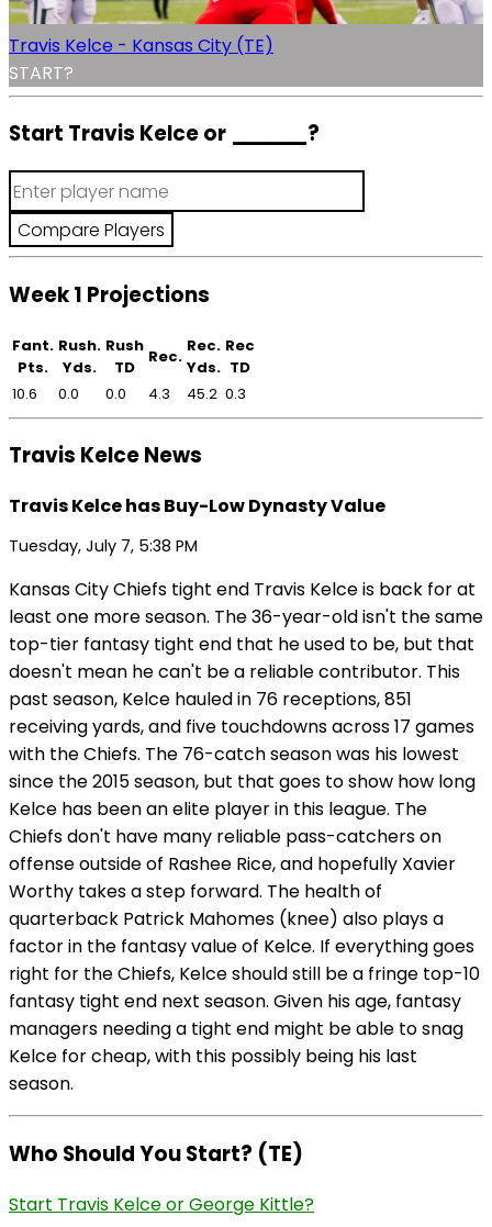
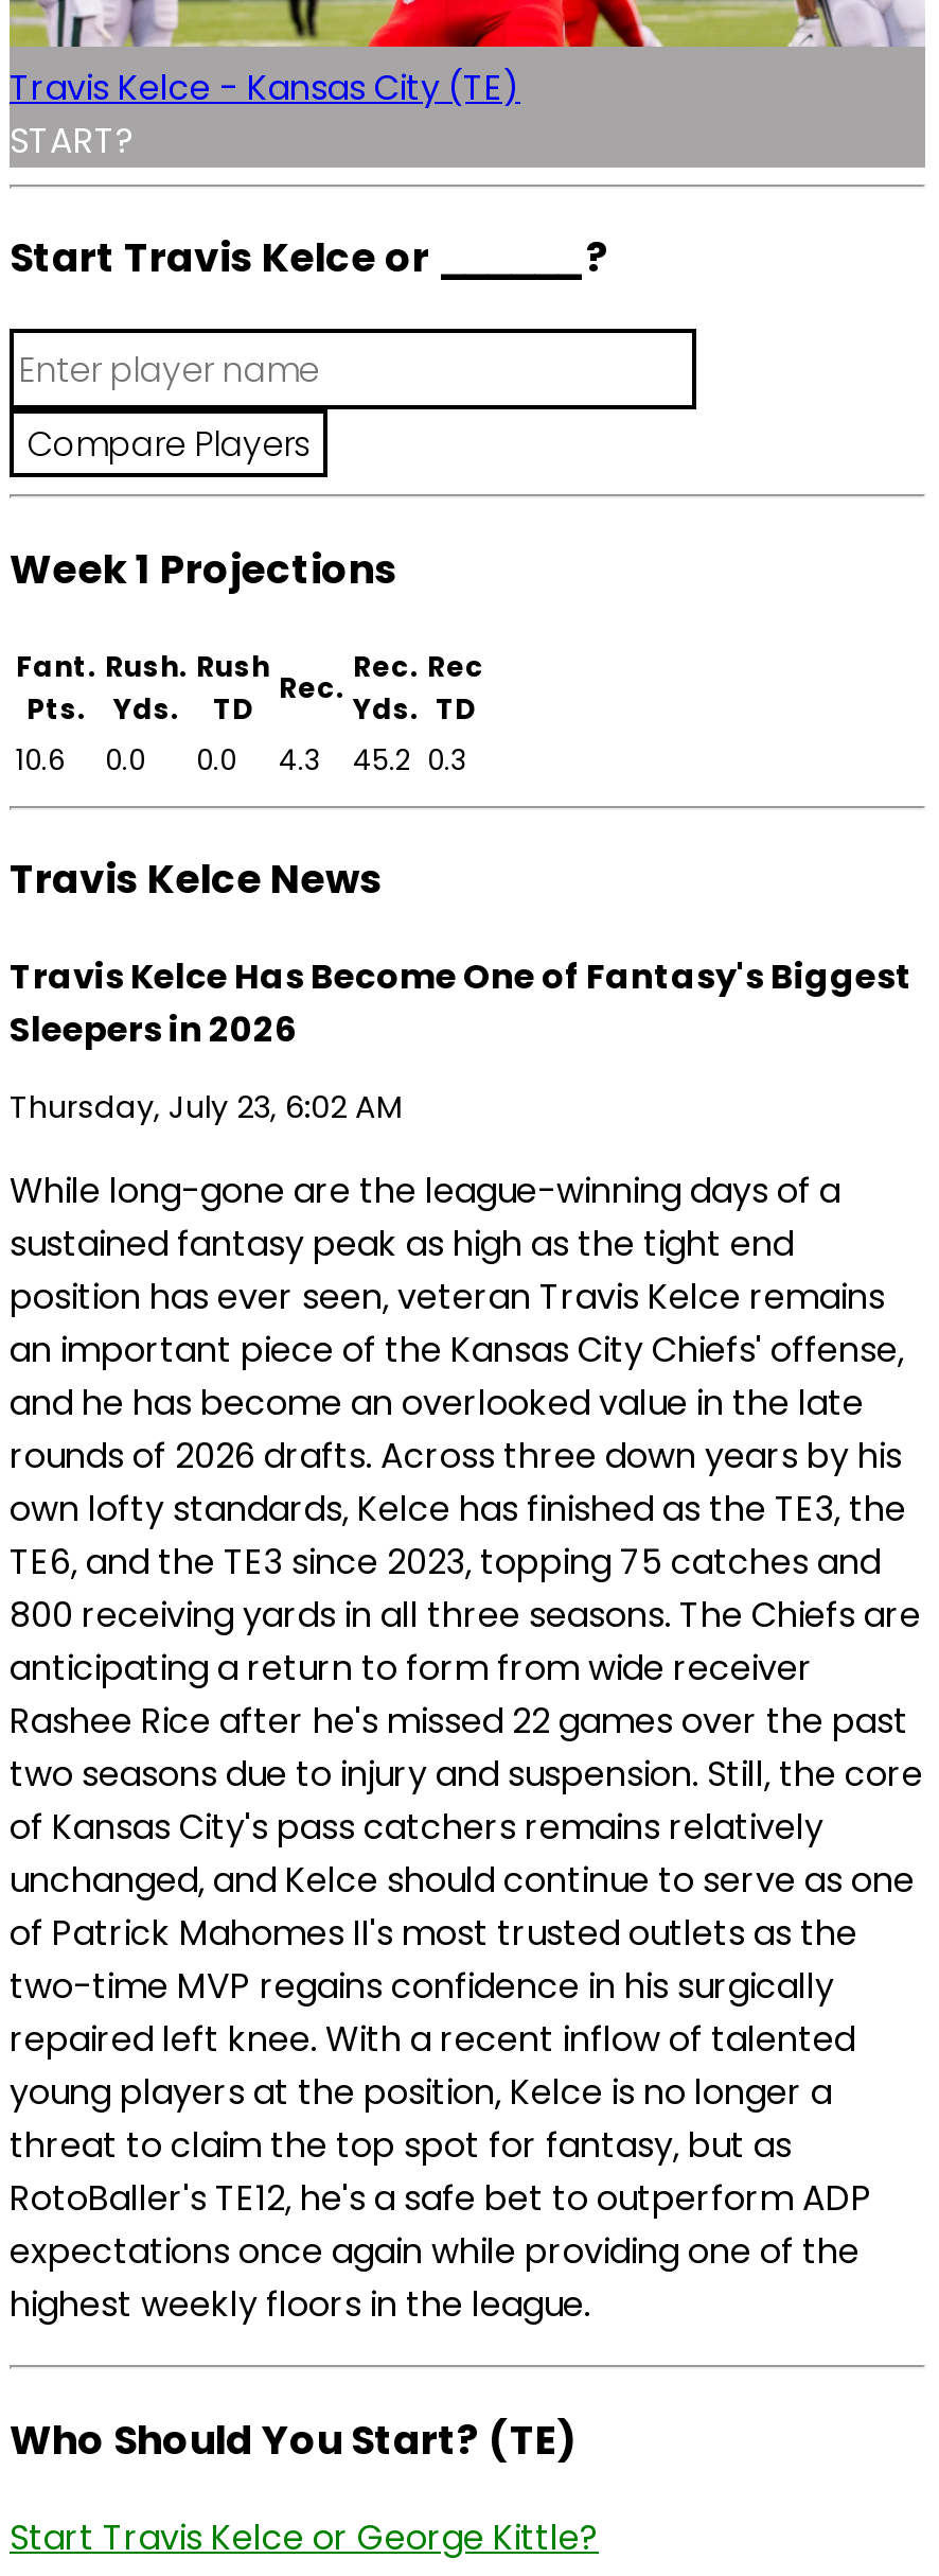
- Travis Kelce has Buy-Low Dynasty Value
+ Travis Kelce Has Become One of Fantasy's Biggest
+ Sleepers in 2026

- Tuesday, July 7, 5:38 PM
+ Thursday, July 23, 6:02 AM

- Kansas City Chiefs tight end Travis Kelce is back for at
- least one more season. The 36-year-old isn't the same
- top-tier fantasy tight end that he used to be, but that
- doesn't mean he can't be a reliable contributor. This
- past season, Kelce hauled in 76 receptions, 851
- receiving yards, and five touchdowns across 17 games
- with the Chiefs. The 76-catch season was his lowest
- since the 2015 season, but that goes to show how long
- Kelce has been an elite player in this league. The
- Chiefs don't have many reliable pass-catchers on
- offense outside of Rashee Rice, and hopefully Xavier
- Worthy takes a step forward. The health of
- quarterback Patrick Mahomes (knee) also plays a
- factor in the fantasy value of Kelce. If everything goes
- right for the Chiefs, Kelce should still be a fringe top-10
- fantasy tight end next season. Given his age, fantasy
- managers needing a tight end might be able to snag
- Kelce for cheap, with this possibly being his last
- season.
+ While long-gone are the league-winning days of a
+ sustained fantasy peak as high as the tight end
+ position has ever seen, veteran Travis Kelce remains
+ an important piece of the Kansas City Chiefs' offense,
+ and he has become an overlooked value in the late
+ rounds of 2026 drafts. Across three down years by his
+ own lofty standards, Kelce has finished as the TE3, the
+ TE6, and the TE3 since 2023, topping 75 catches and
+ 800 receiving yards in all three seasons. The Chiefs are
+ anticipating a return to form from wide receiver
+ Rashee Rice after he's missed 22 games over the past
+ two seasons due to injury and suspension. Still, the core
+ of Kansas City's pass catchers remains relatively
+ unchanged, and Kelce should continue to serve as one
+ of Patrick Mahomes II's most trusted outlets as the
+ two-time MVP regains confidence in his surgically
+ repaired left knee. With a recent inflow of talented
+ young players at the position, Kelce is no longer a
+ threat to claim the top spot for fantasy, but as
+ RotoBaller's TE12, he's a safe bet to outperform ADP
+ expectations once again while providing one of the
+ highest weekly floors in the league.
